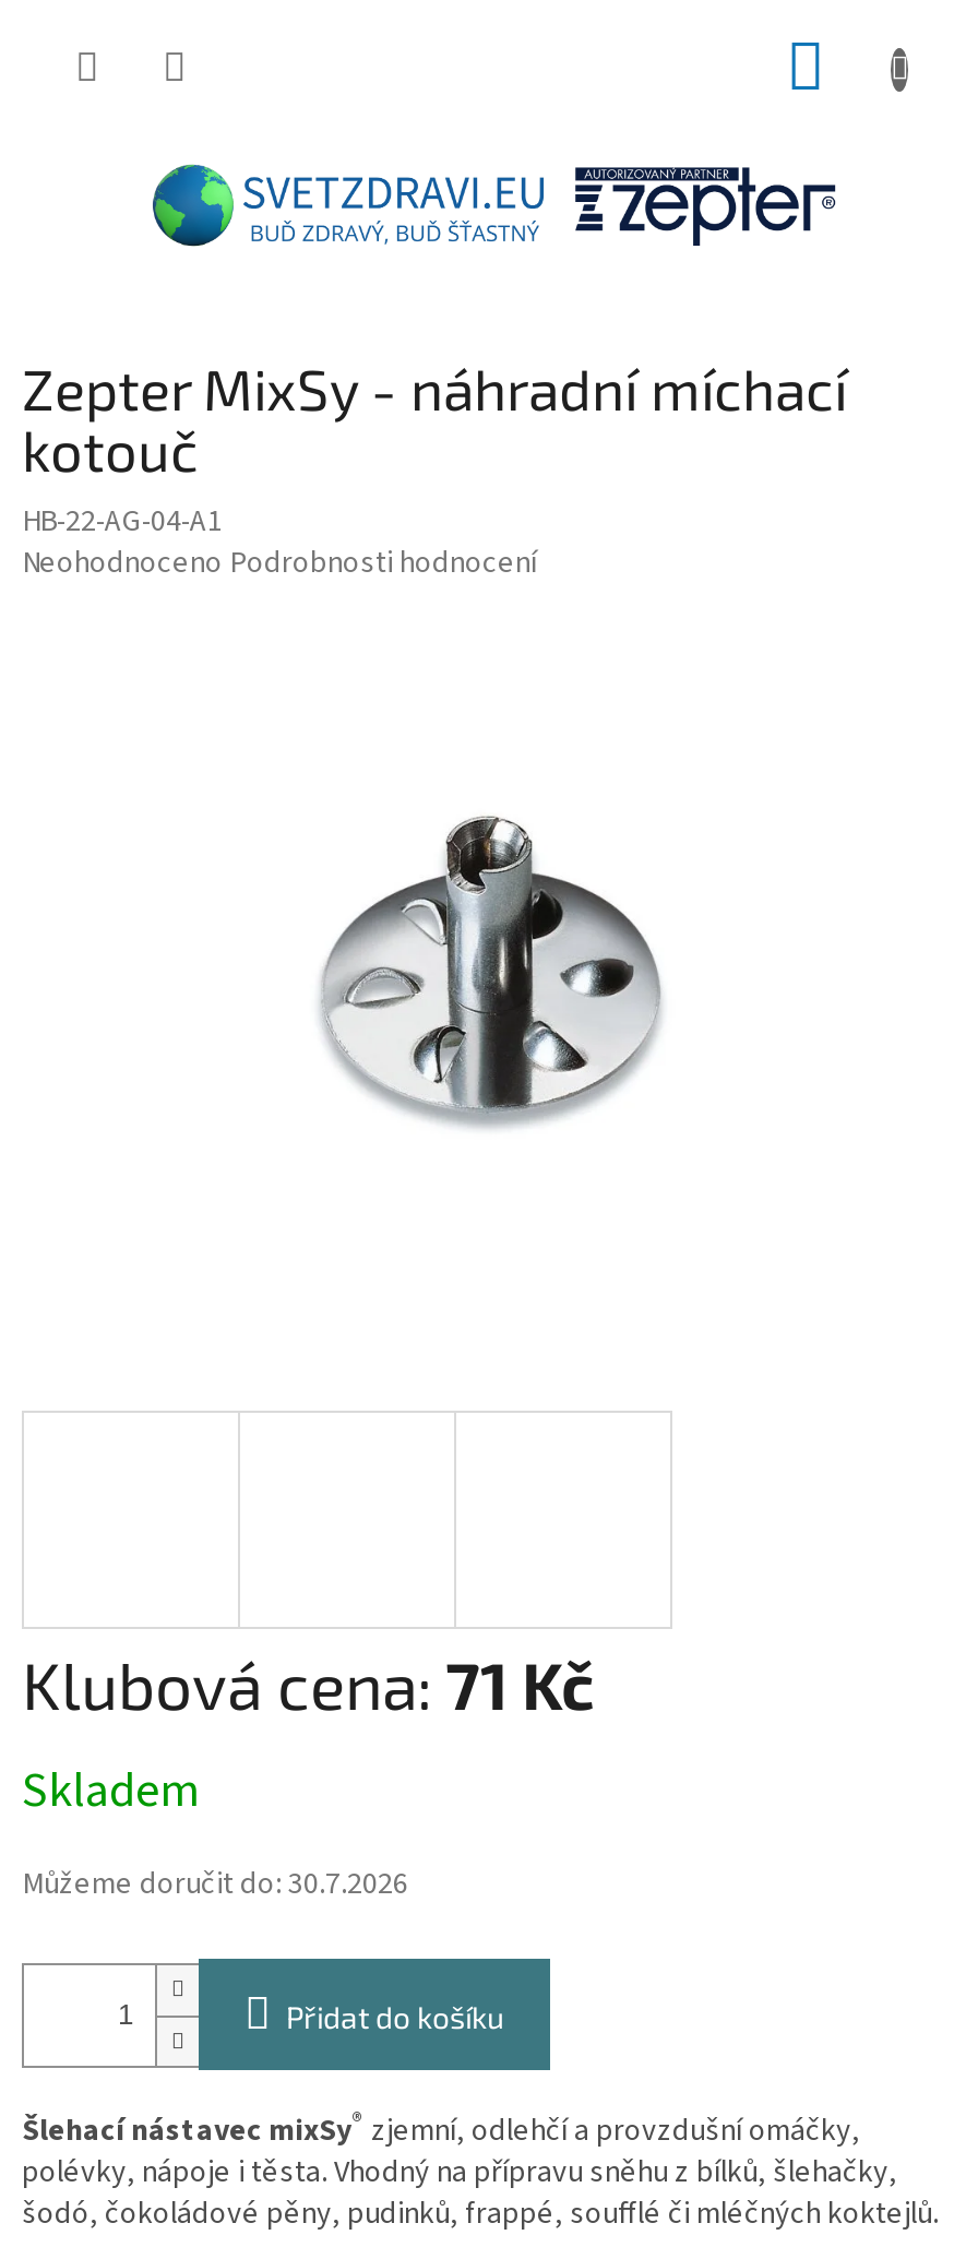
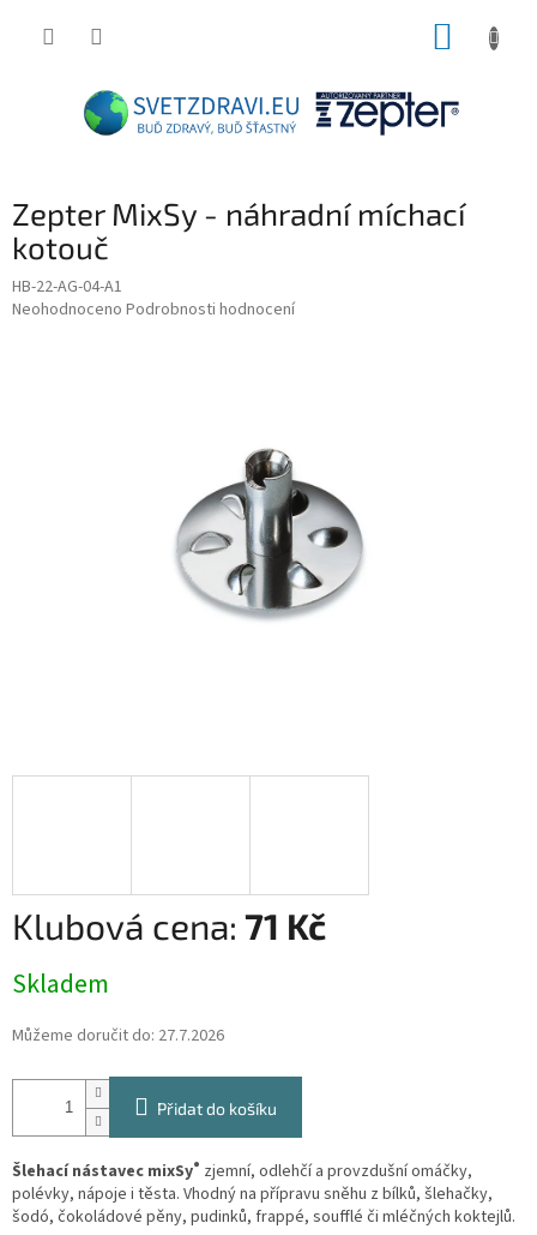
- Můžeme doručit do: 30.7.2026
+ Můžeme doručit do: 27.7.2026
